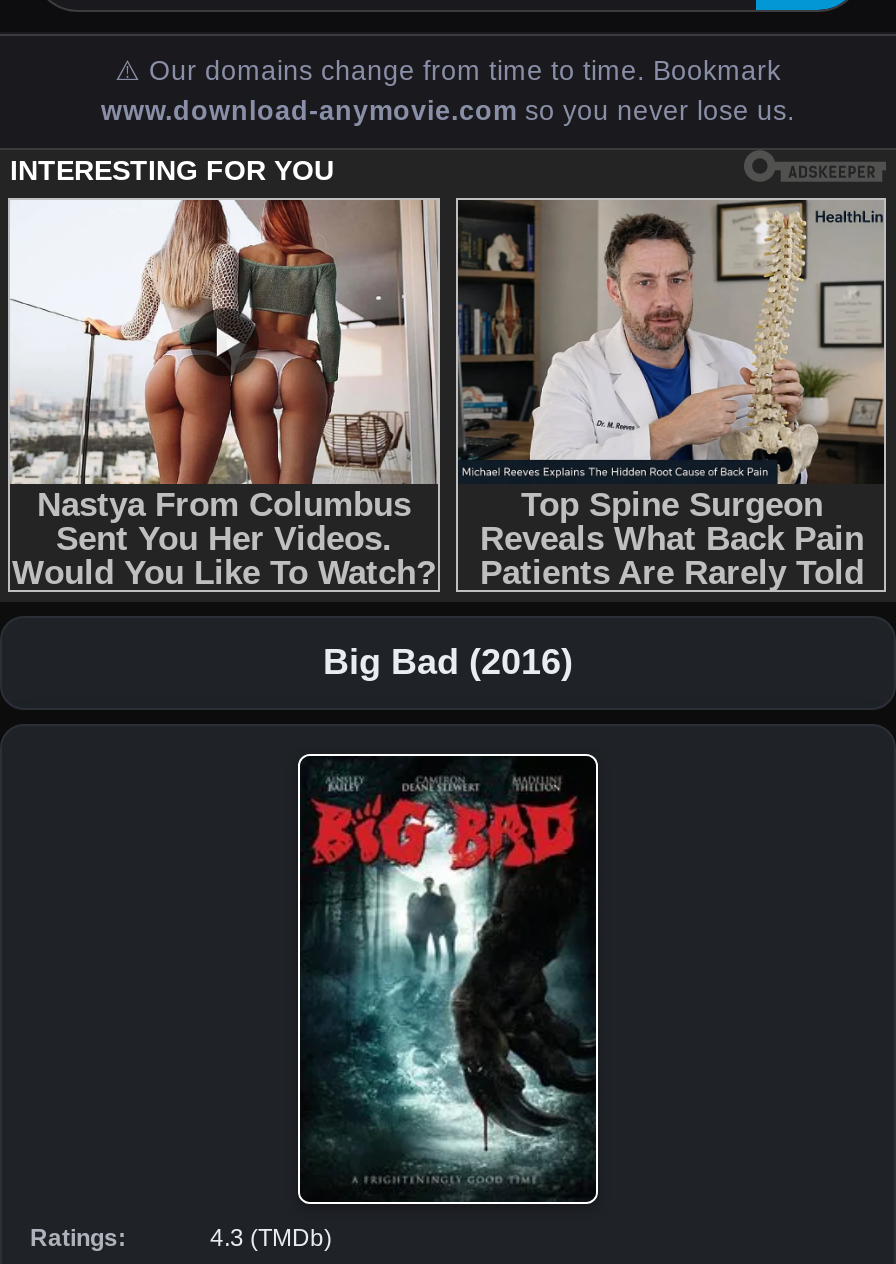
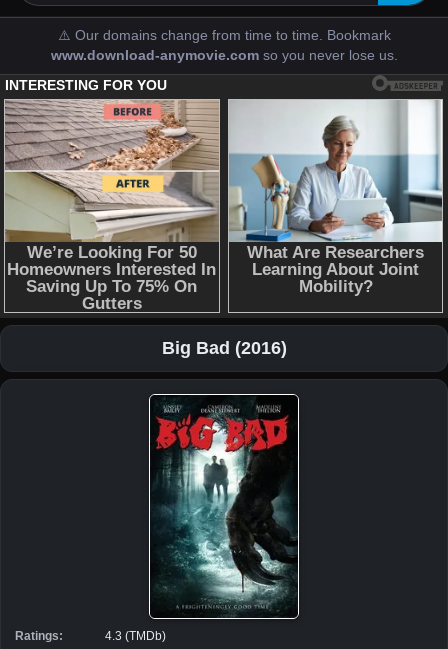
- [image]
+ [image]

- [image]
+ [image]
